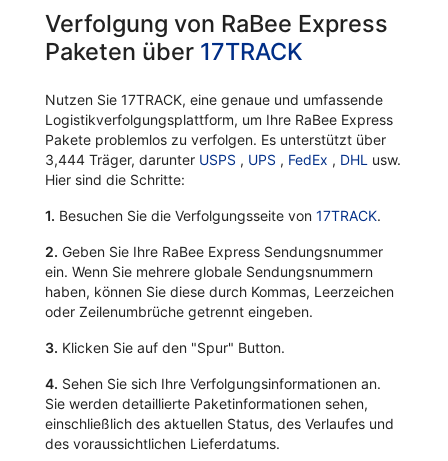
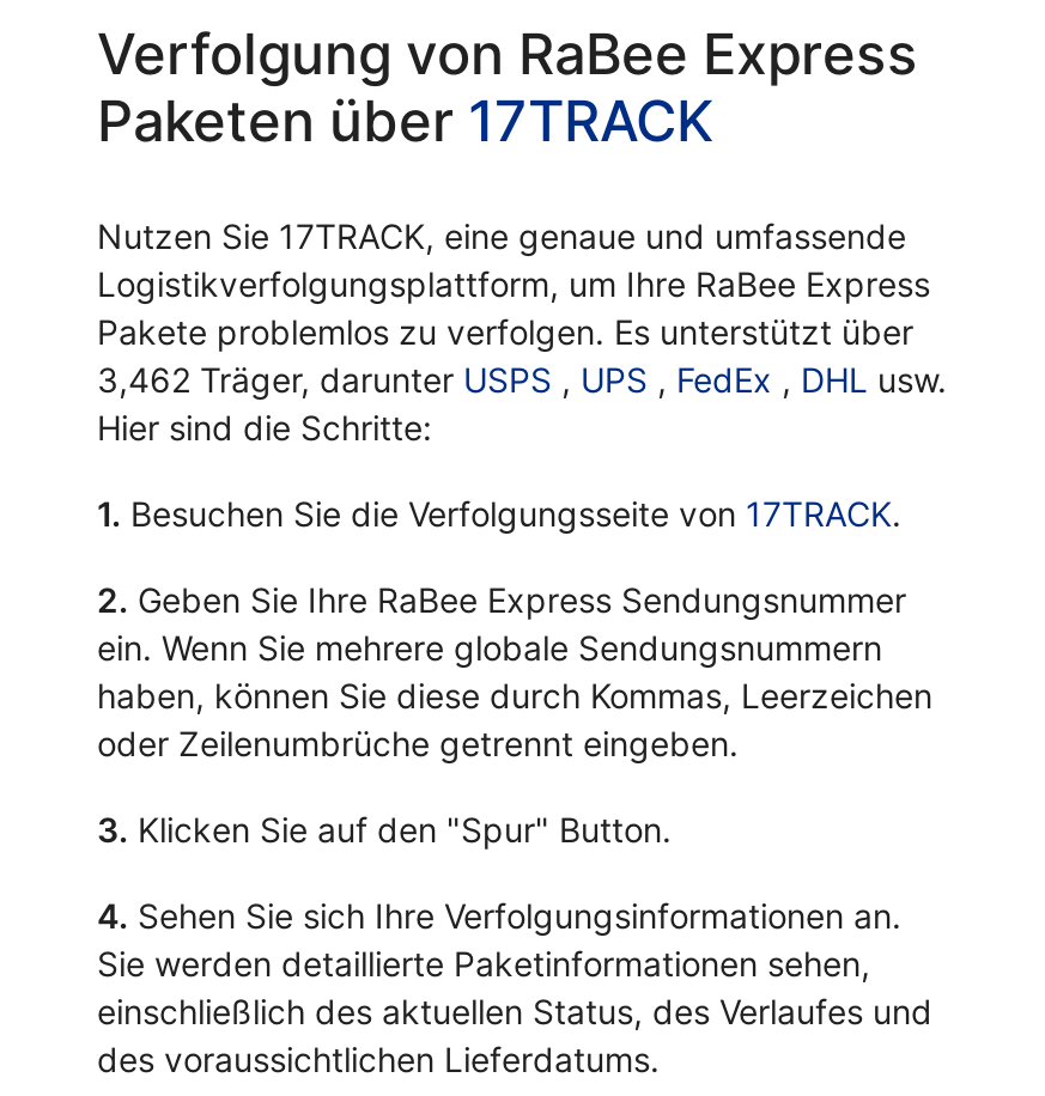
- 3,444 Träger, darunter USPS, UPS, FedEx, DHL usw.
+ 3,462 Träger, darunter USPS, UPS, FedEx, DHL usw.
